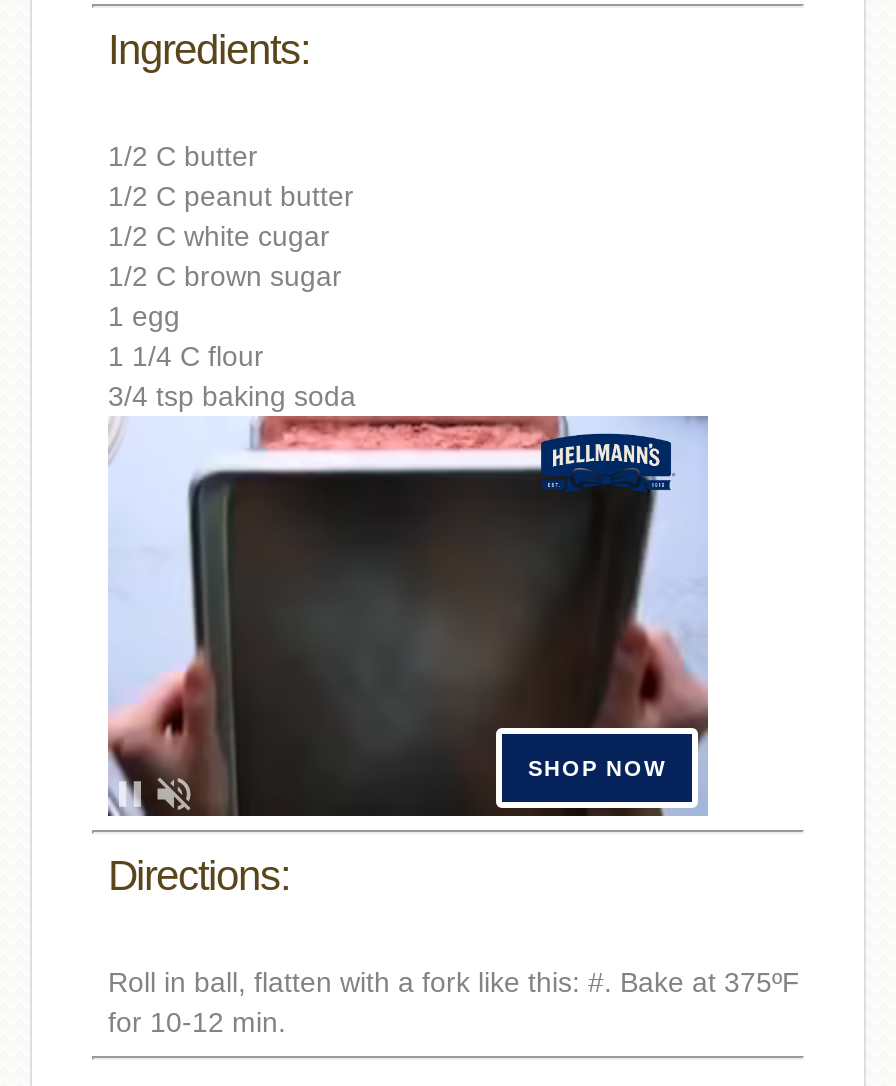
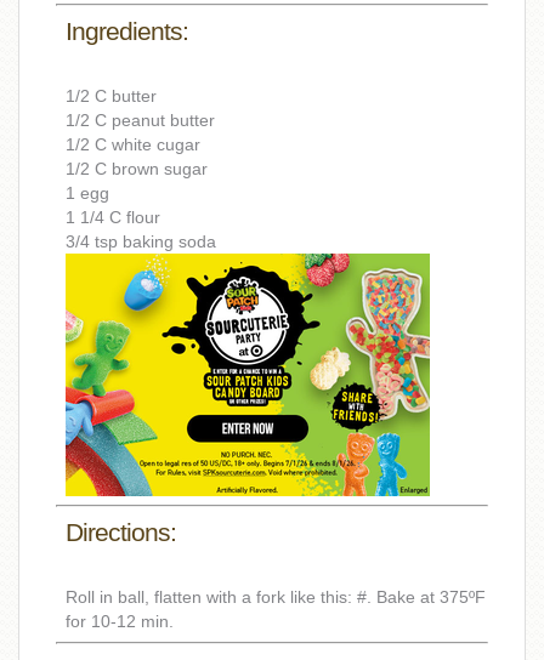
- [image]
+ [image]
